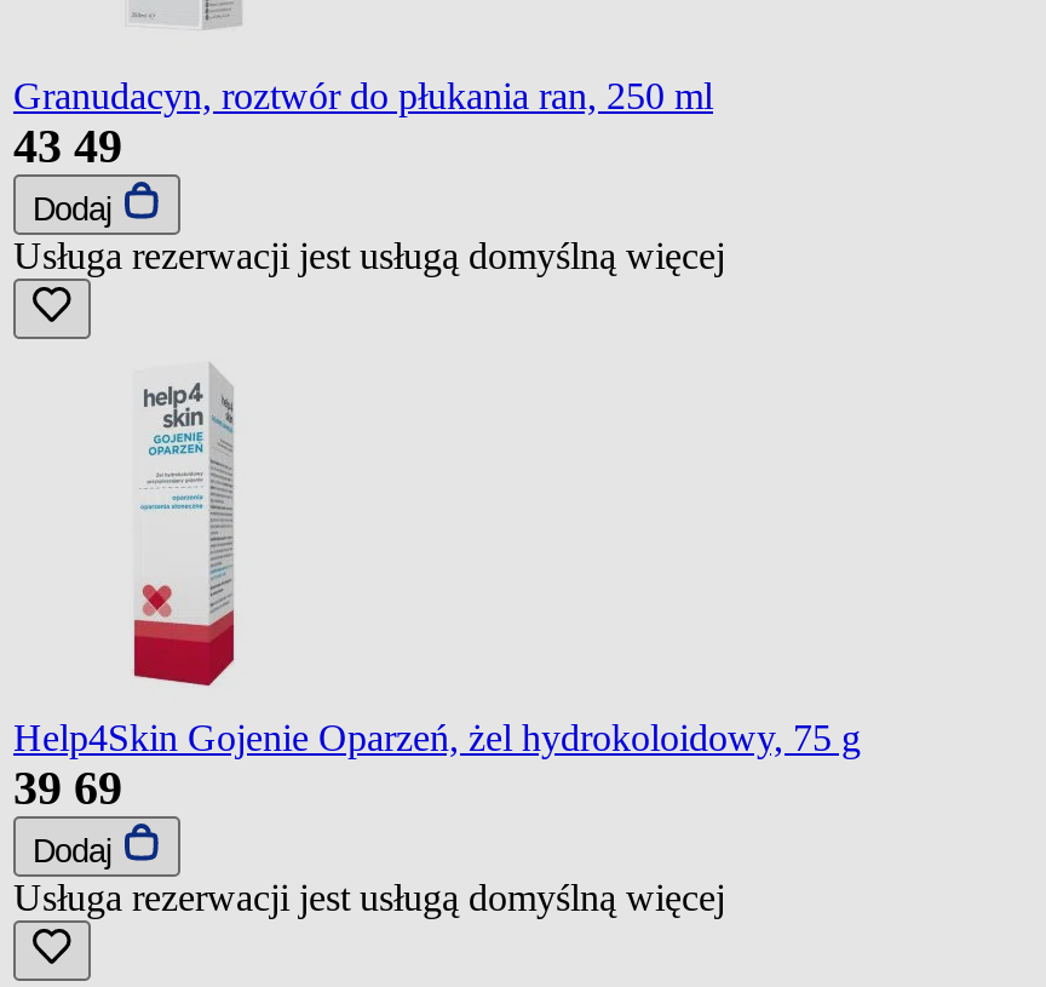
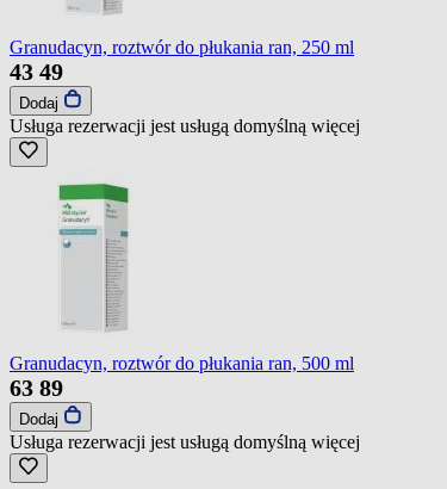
- [image]
- Help4Skin Gojenie Oparzeń, żel hydrokoloidowy, 75 g
- 39 69
+ [image]
+ Granudacyn, roztwór do płukania ran, 500 ml
+ 63 89
